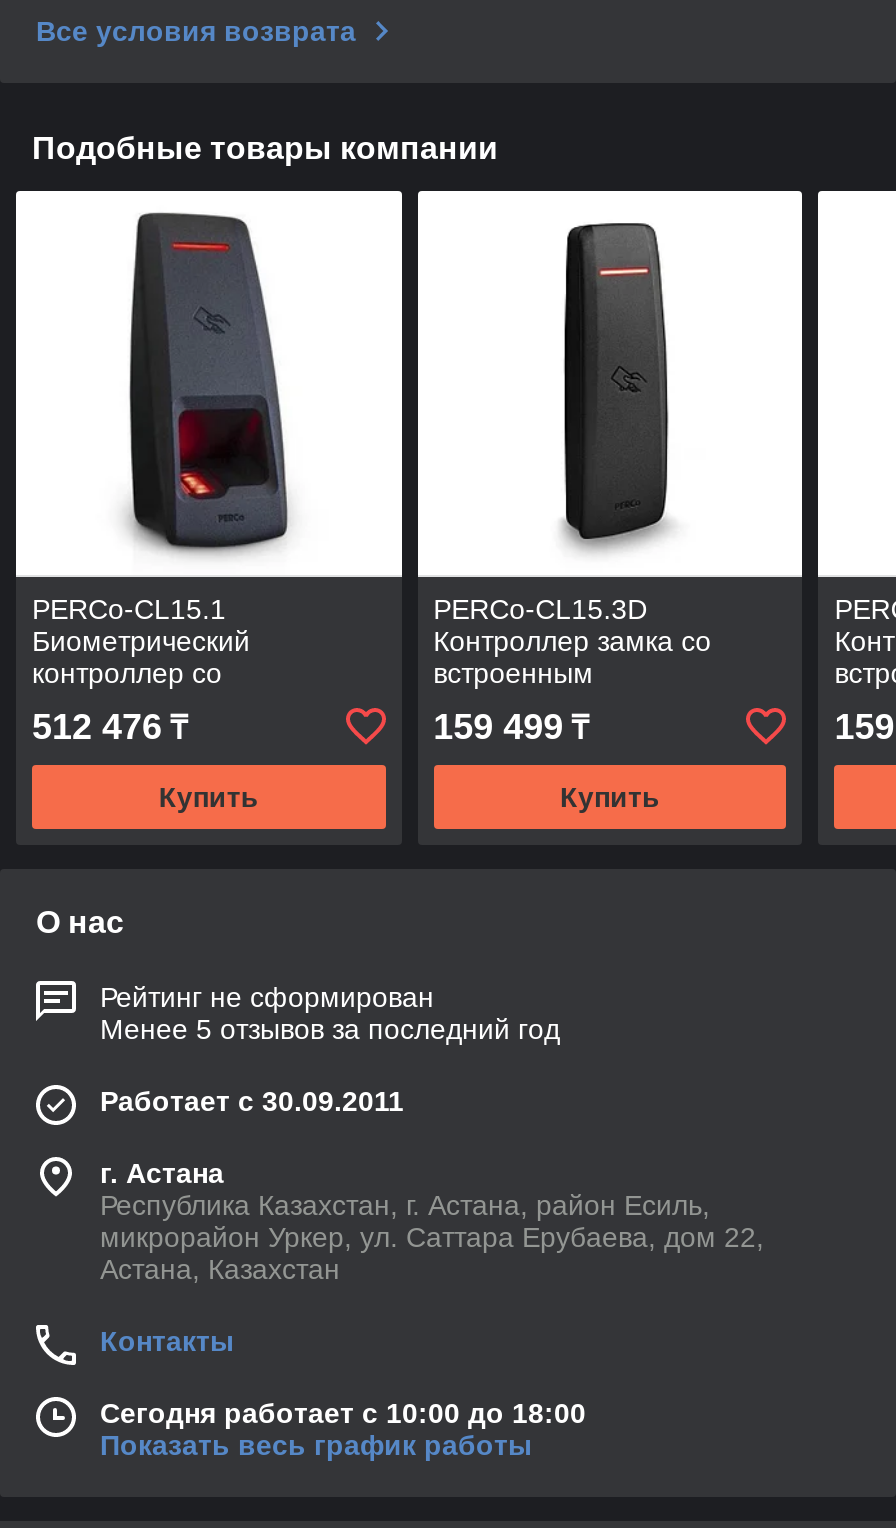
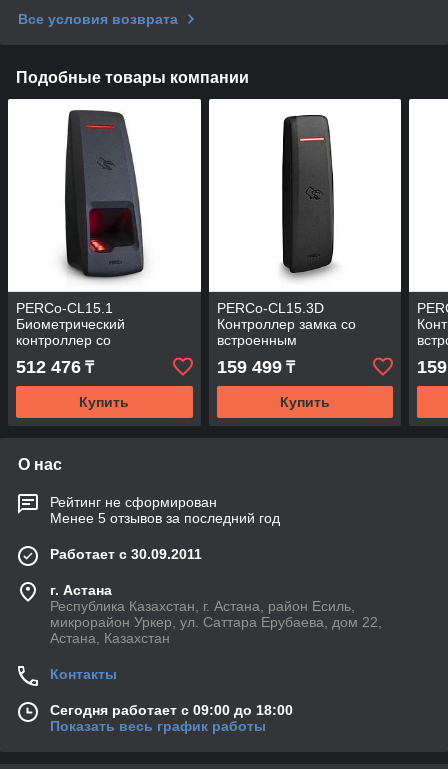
- Сегодня работает с 10:00 до 18:00
+ Сегодня работает с 09:00 до 18:00
